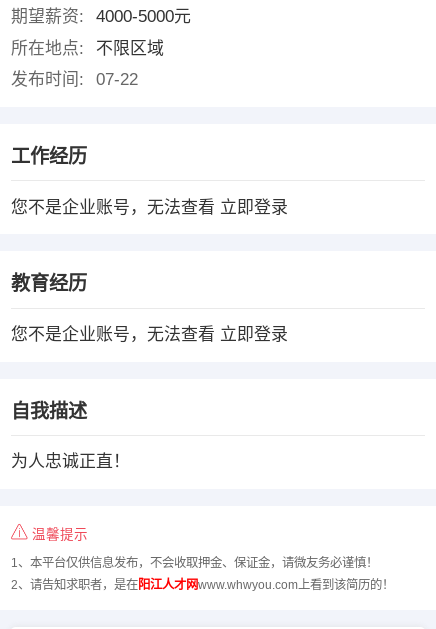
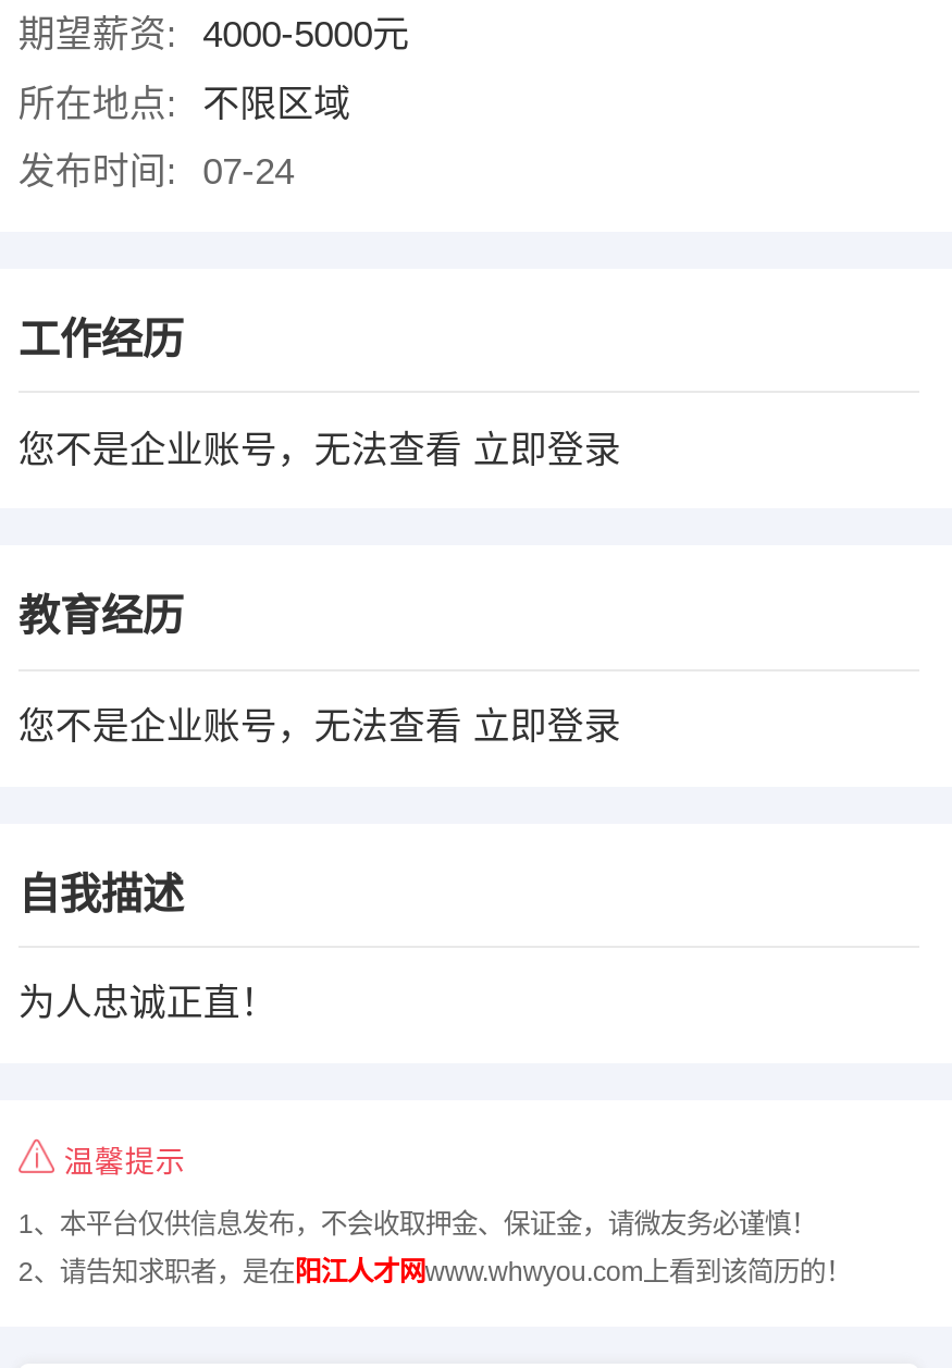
- 发布时间: 07-22
+ 发布时间: 07-24
